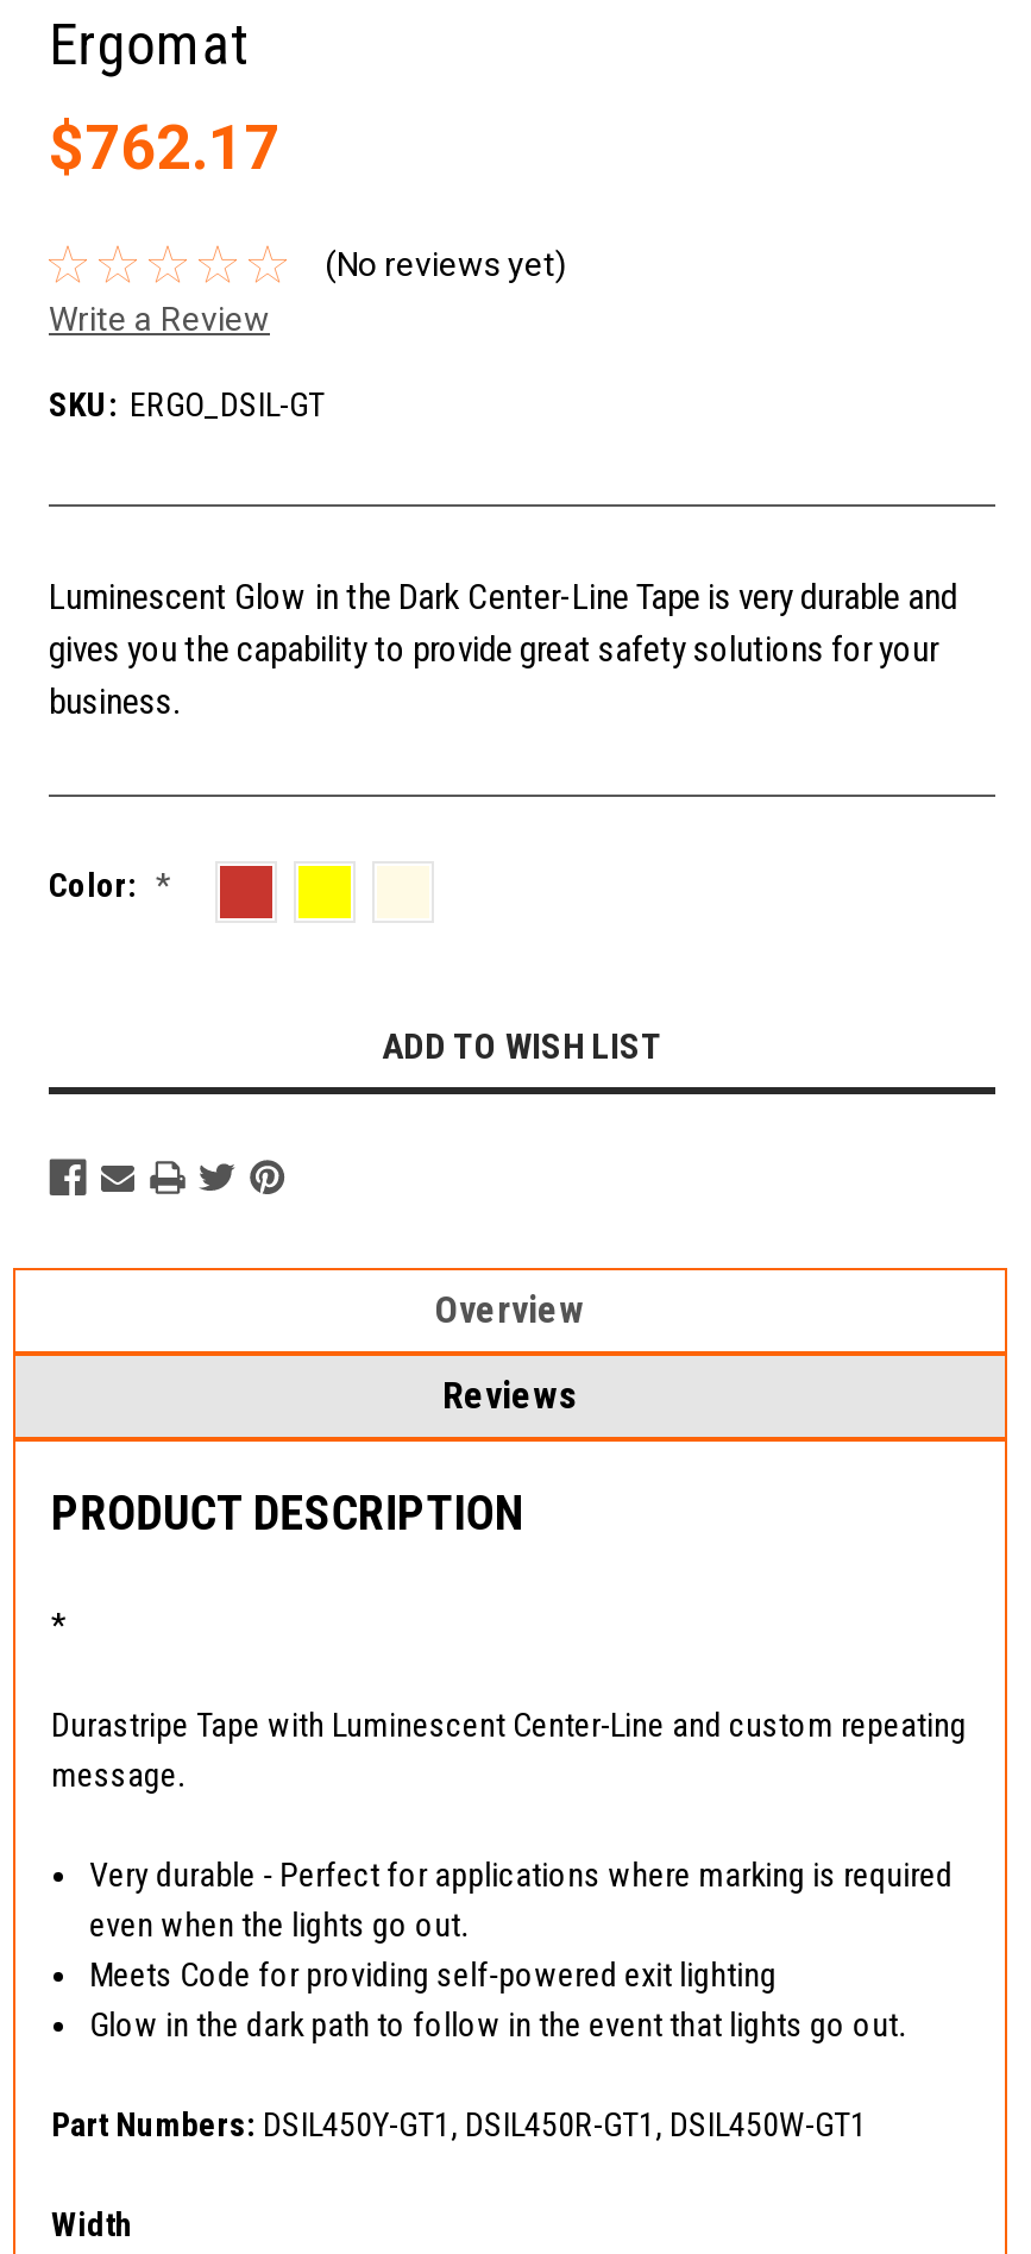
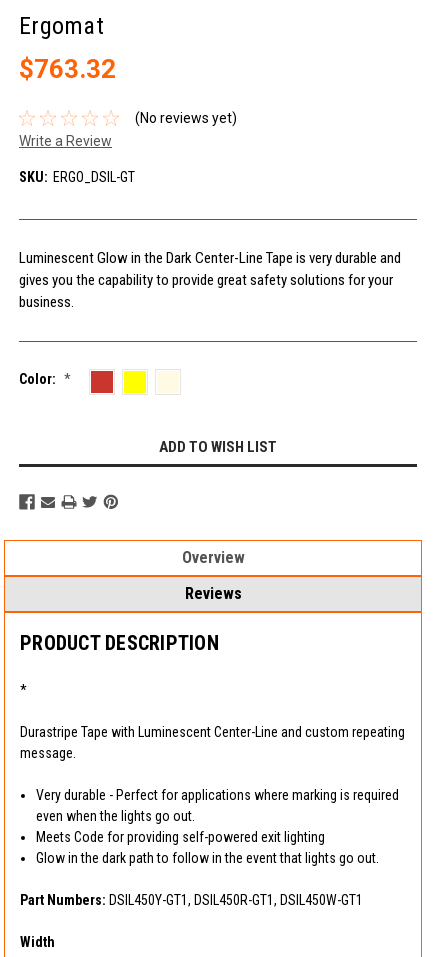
- $762.17
+ $763.32
